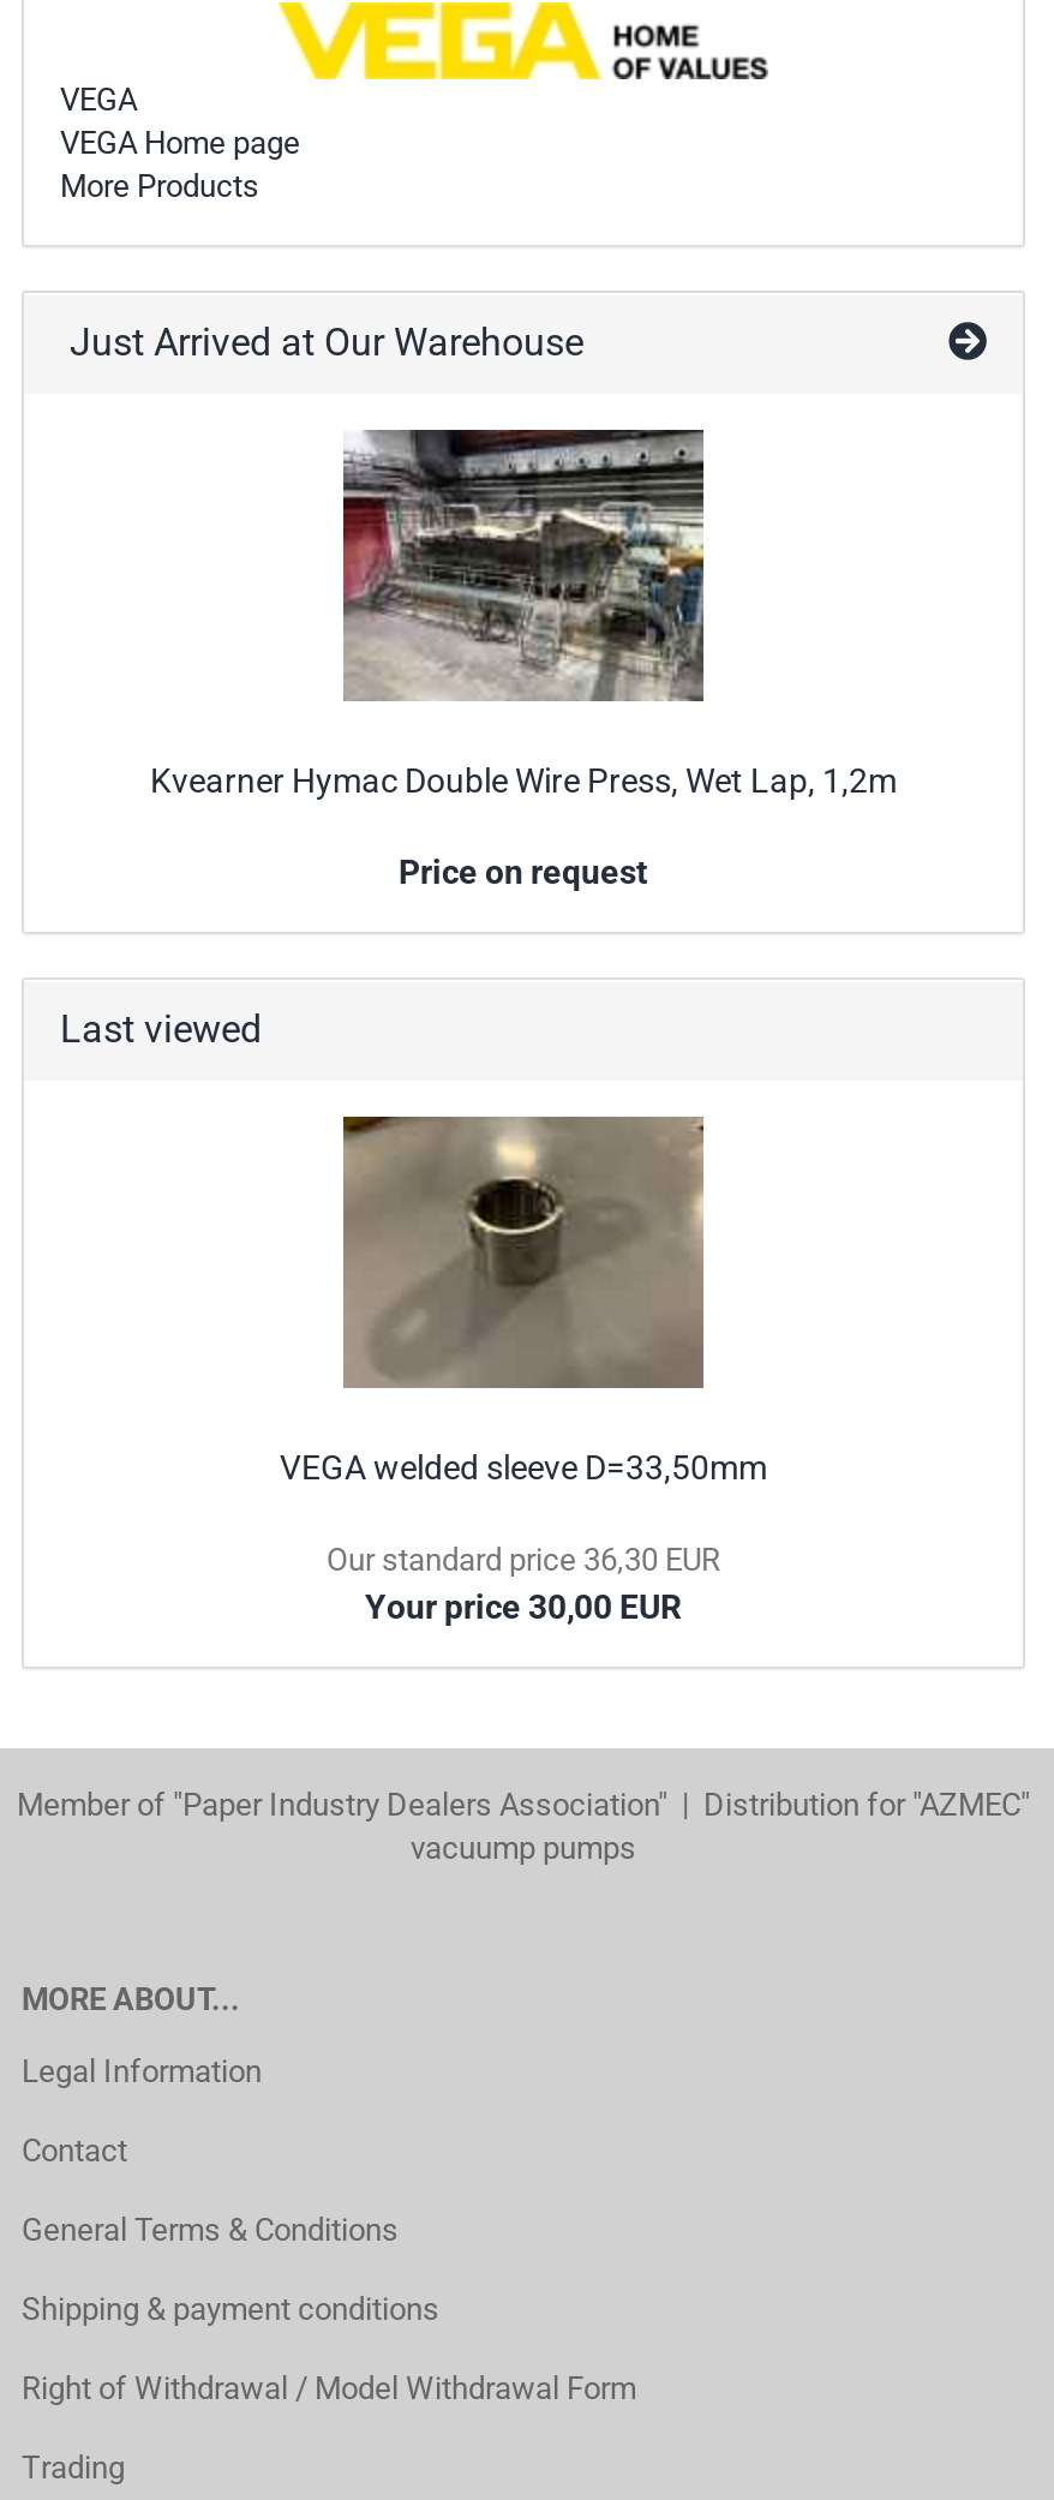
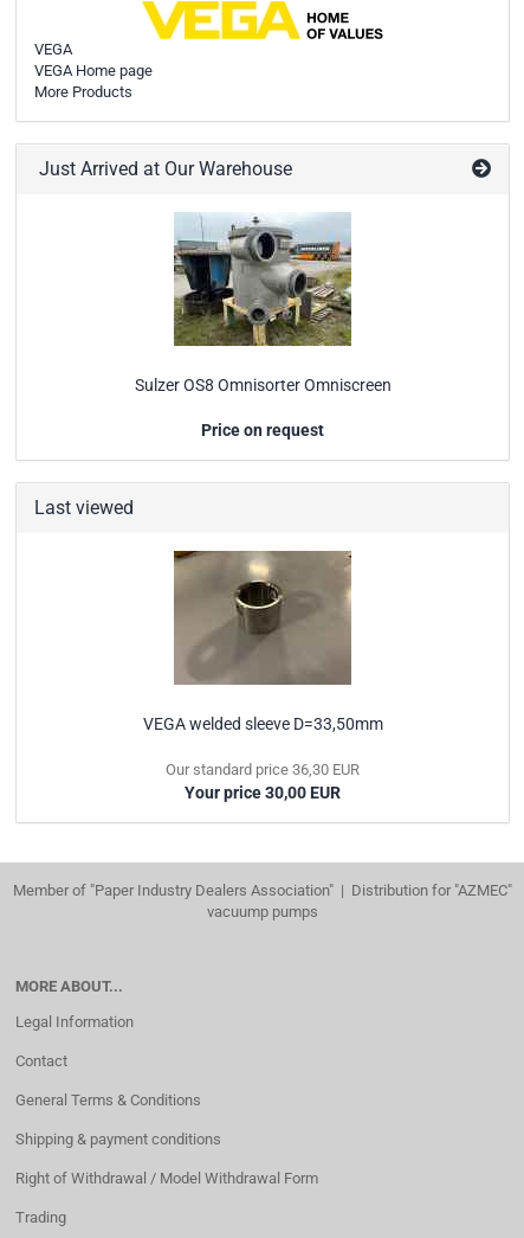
- [image]
- Kvearner Hymac Double Wire Press, Wet Lap, 1,2m
+ [image]
+ Sulzer OS8 Omnisorter Omniscreen
